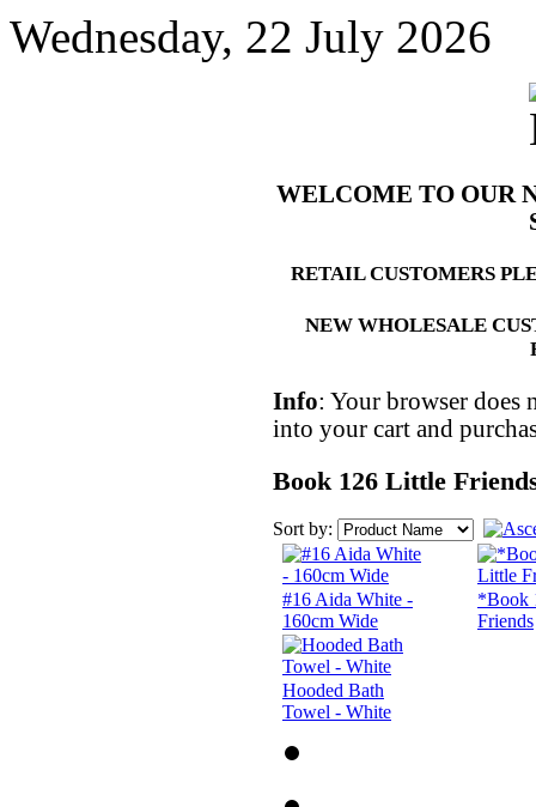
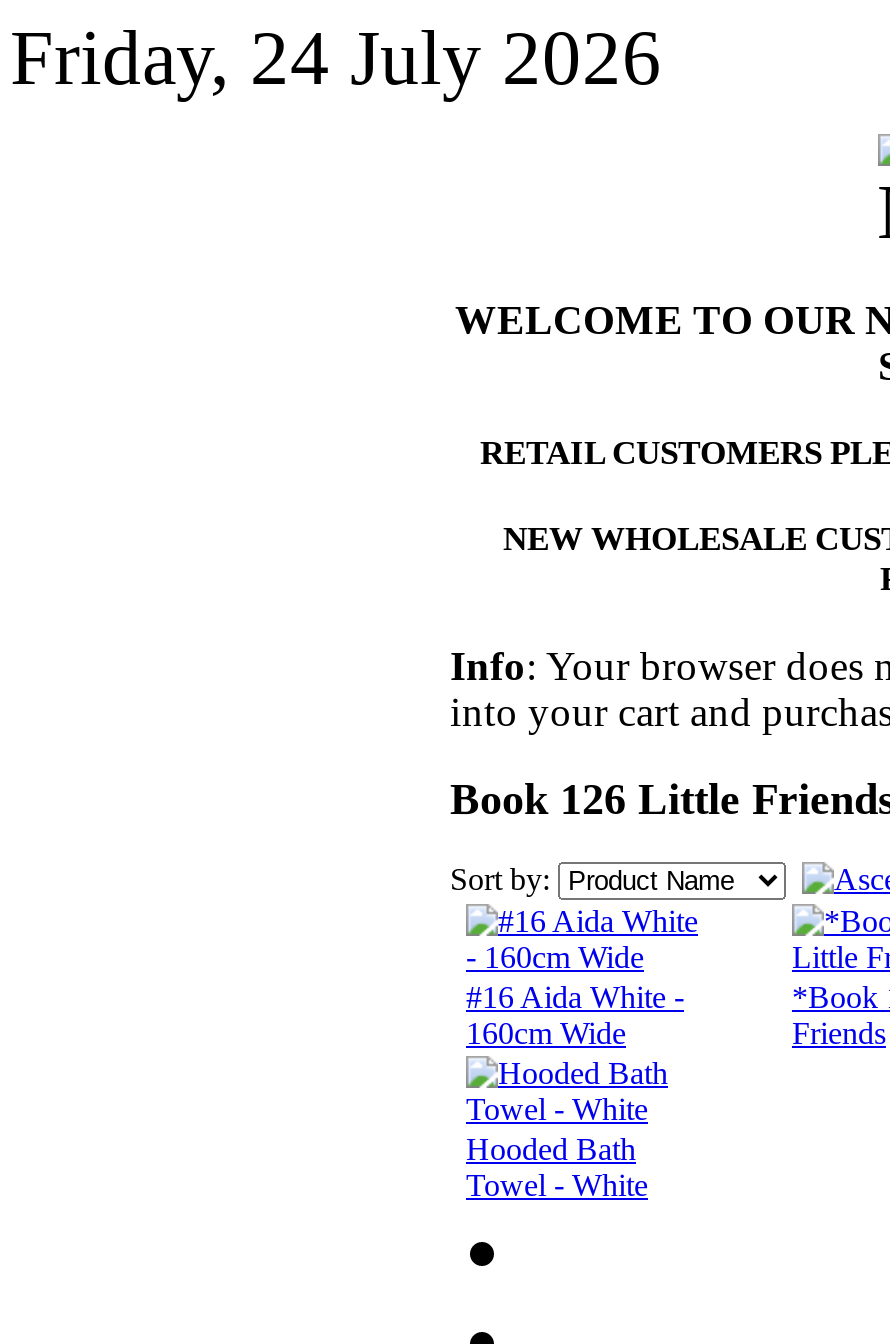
- Wednesday, 22 July 2026
+ Friday, 24 July 2026
